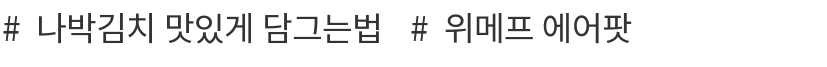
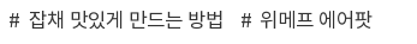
- 나박김치 맛있게 담그는법
+ 잡채 맛있게 만드는 방법
